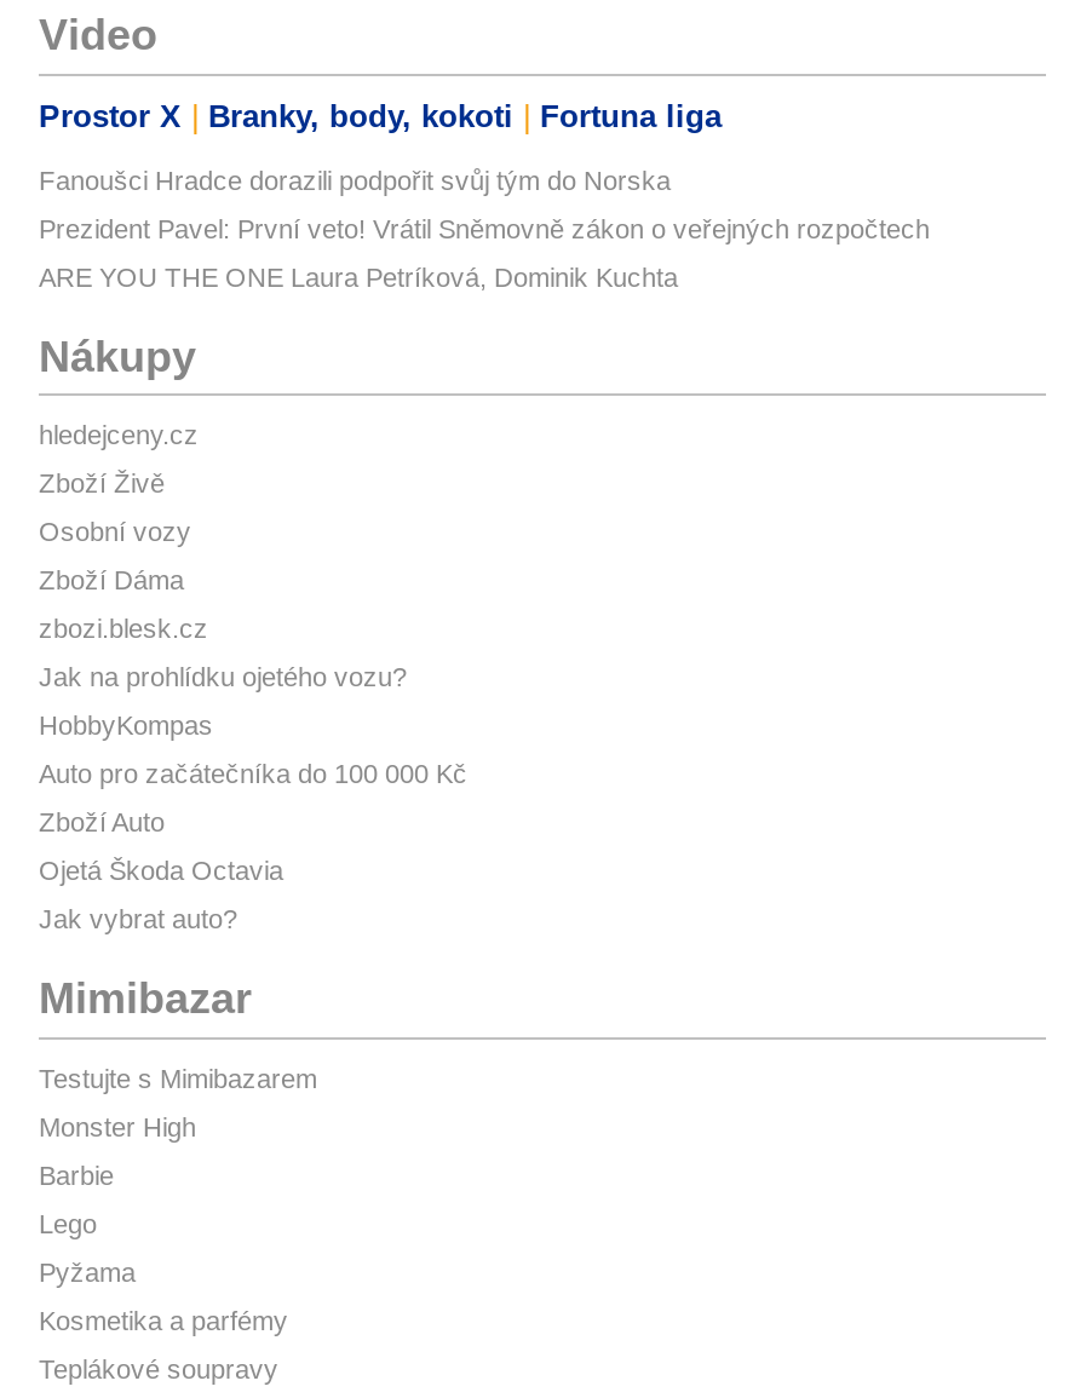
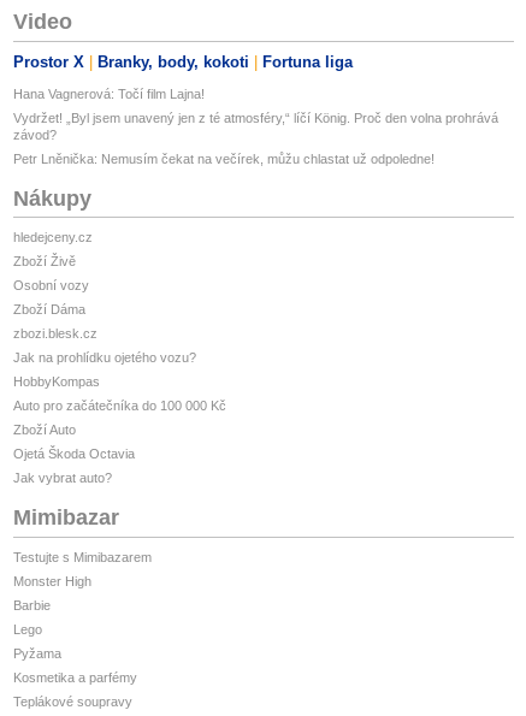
- Fanoušci Hradce dorazili podpořit svůj tým do Norska
+ Hana Vagnerová: Točí film Lajna!

- Prezident Pavel: První veto! Vrátil Sněmovně zákon o veřejných rozpočtech
+ Vydržet! „Byl jsem unavený jen z té atmosféry,“ líčí König. Proč den volna prohrává
+ závod?

- ARE YOU THE ONE Laura Petríková, Dominik Kuchta
+ Petr Lněnička: Nemusím čekat na večírek, můžu chlastat už odpoledne!
